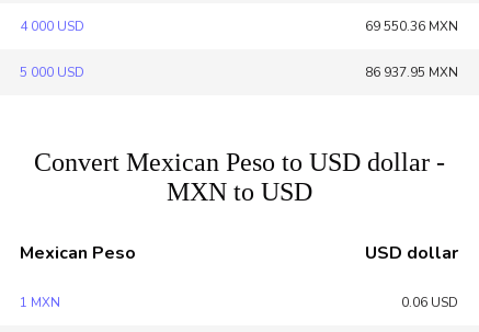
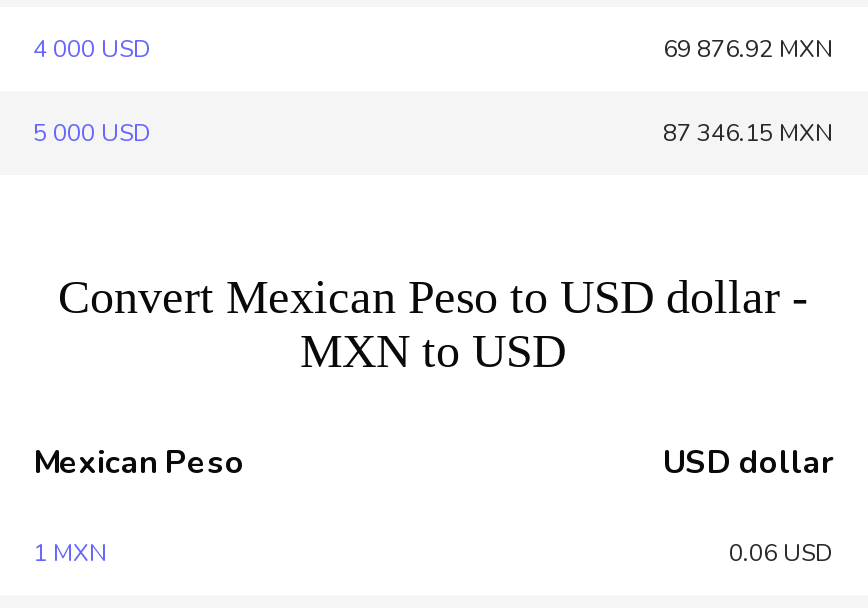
- 69 550.36 MXN
+ 69 876.92 MXN

- 86 937.95 MXN
+ 87 346.15 MXN
